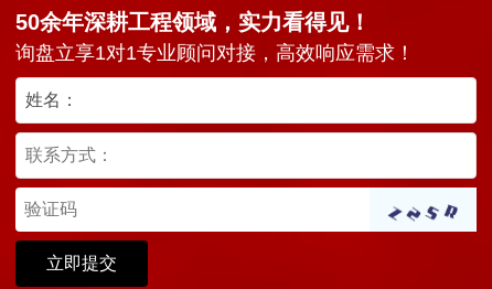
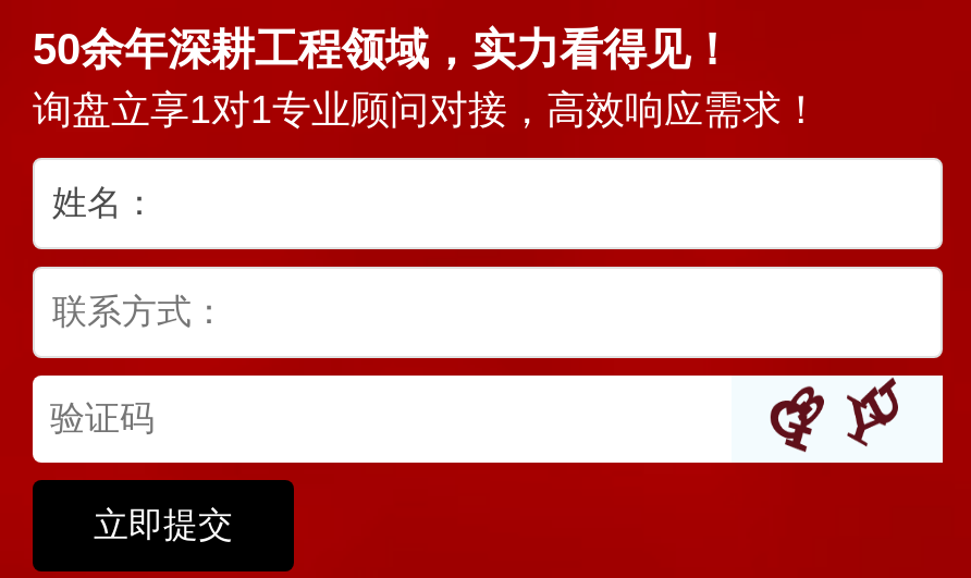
- [image]
+ [image]
